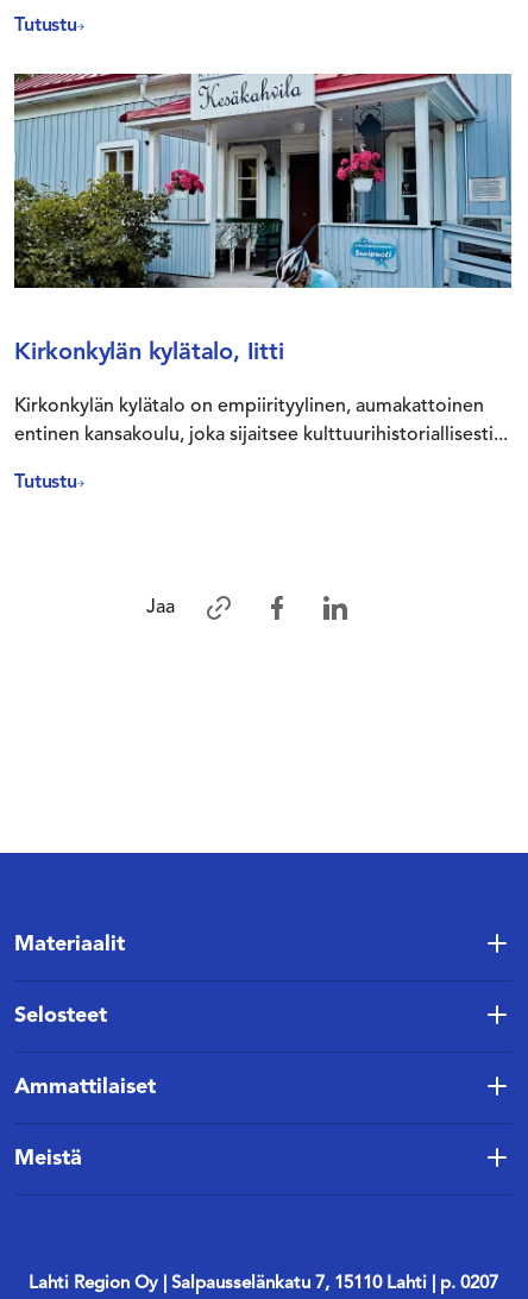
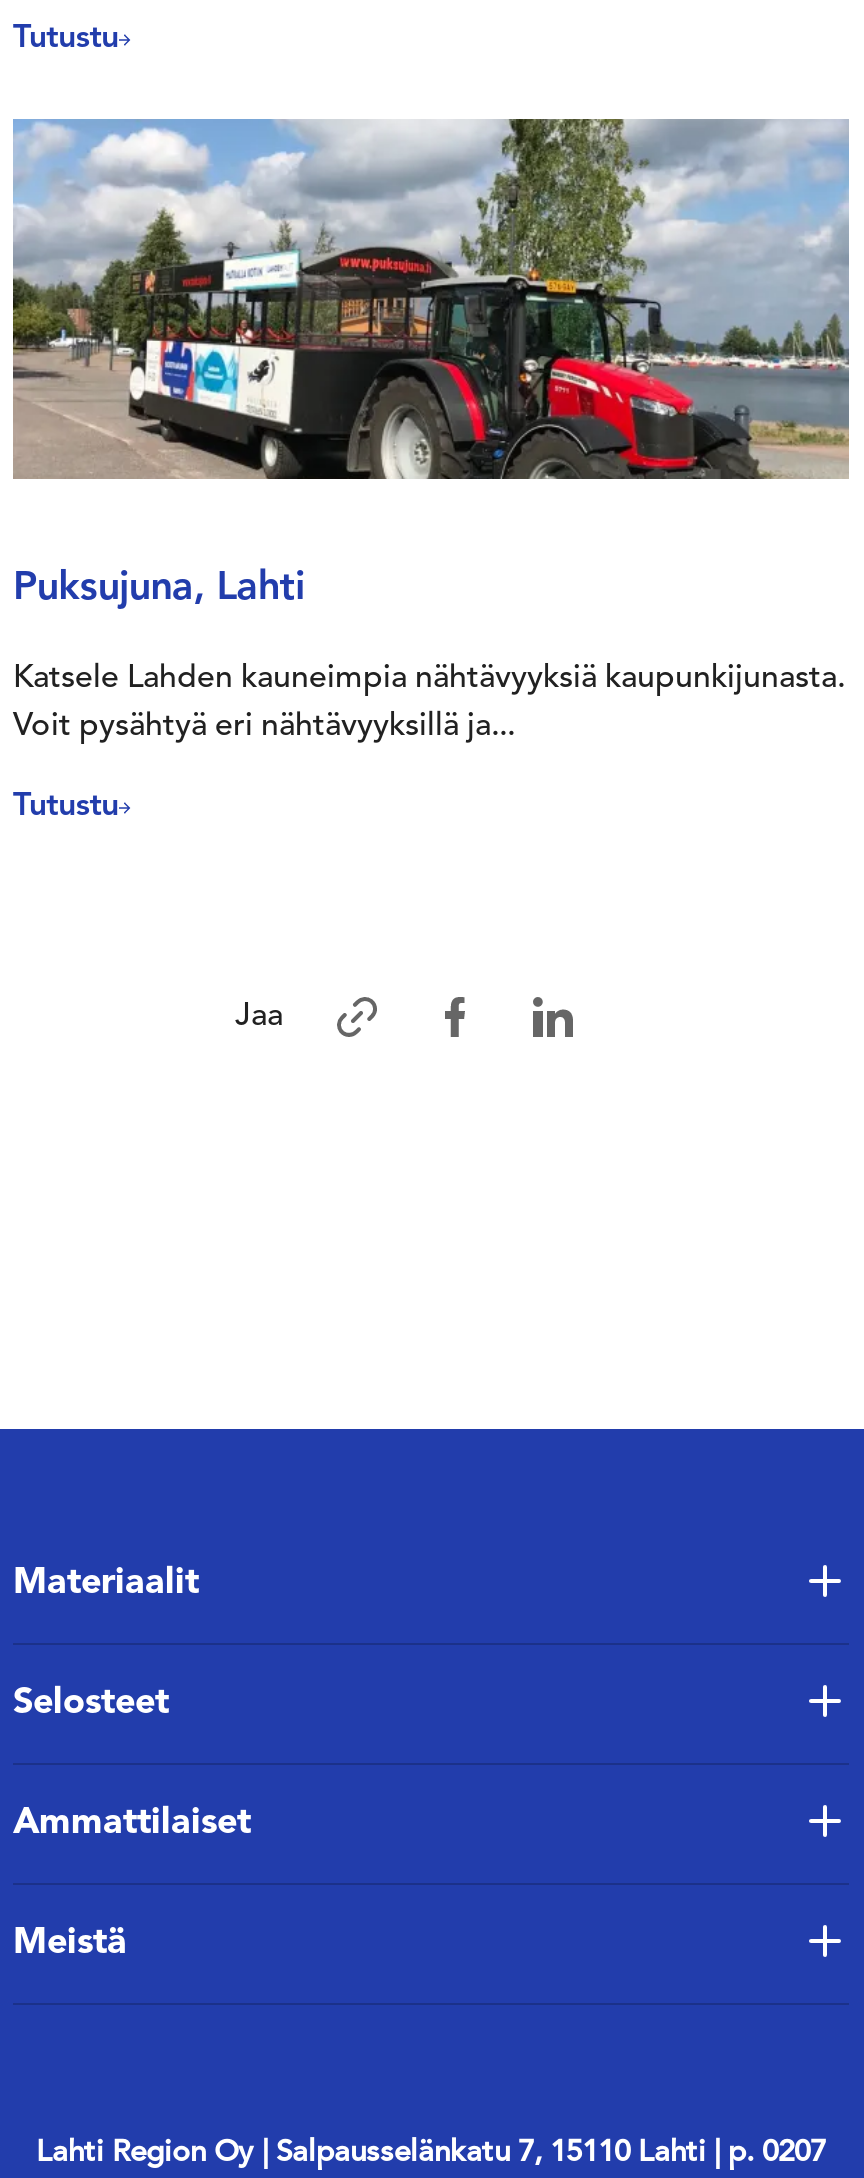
- [image]
+ [image]

- Kirkonkylän kylätalo, Iitti
+ Puksujuna, Lahti

- Kirkonkylän kylätalo on empiirityylinen, aumakattoinen
+ Katsele Lahden kauneimpia nähtävyyksiä kaupunkijunasta.

- entinen kansakoulu, joka sijaitsee kulttuurihistoriallisesti...
+ Voit pysähtyä eri nähtävyyksillä ja...
